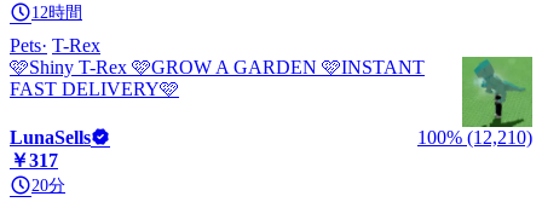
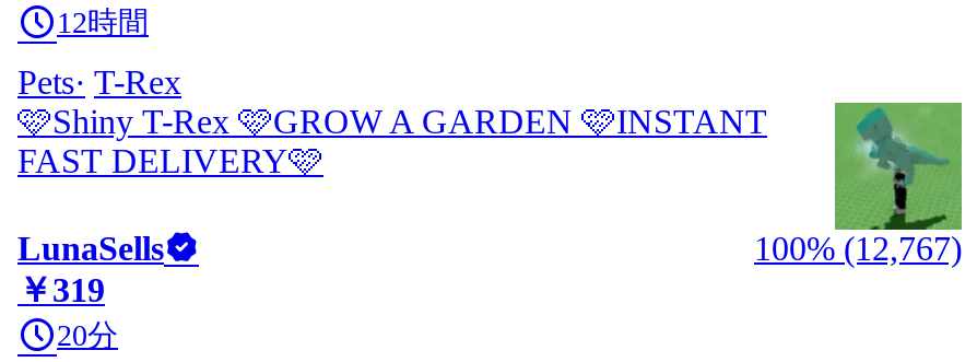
- 100% (12,210)
+ 100% (12,767)

- ￥317
+ ￥319
